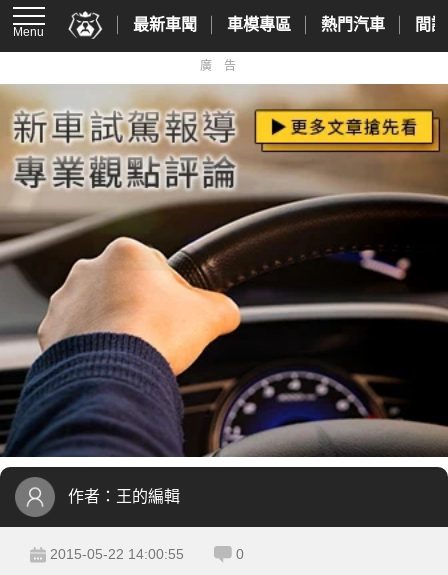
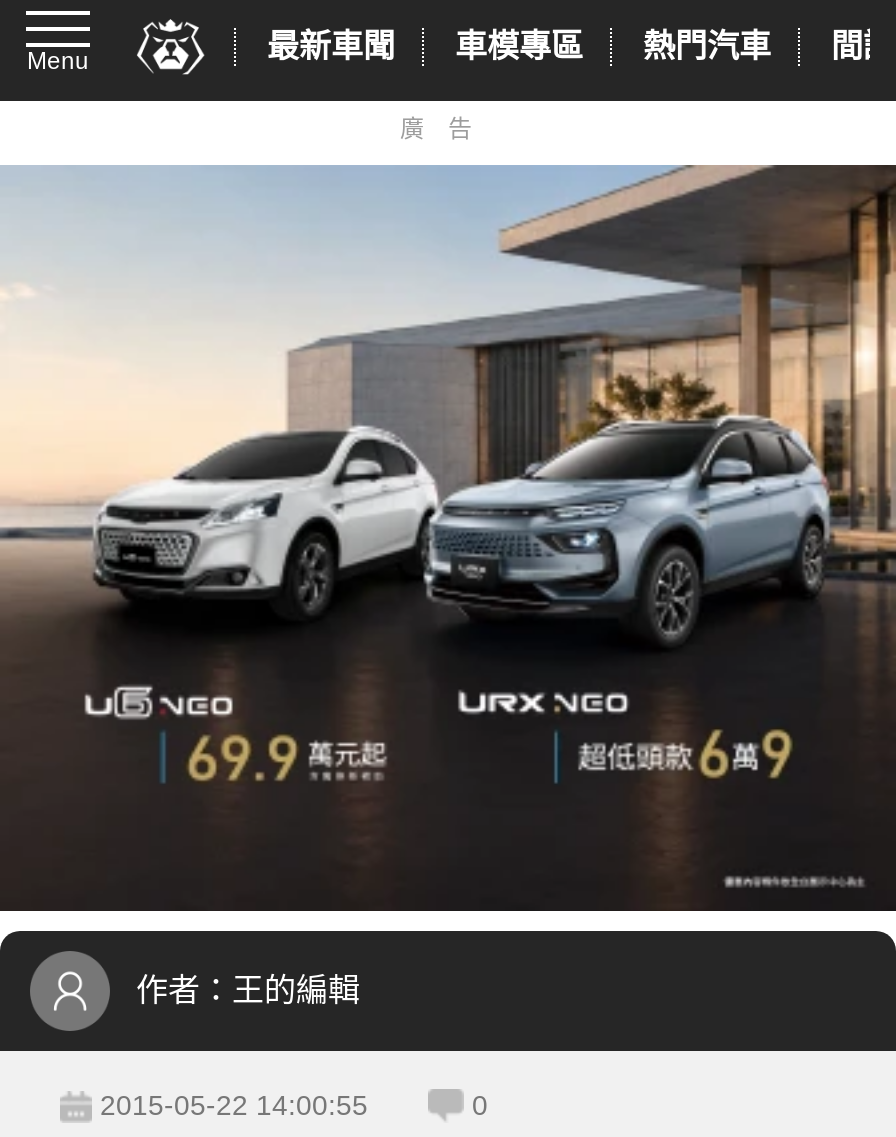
- [image]
+ [image]
